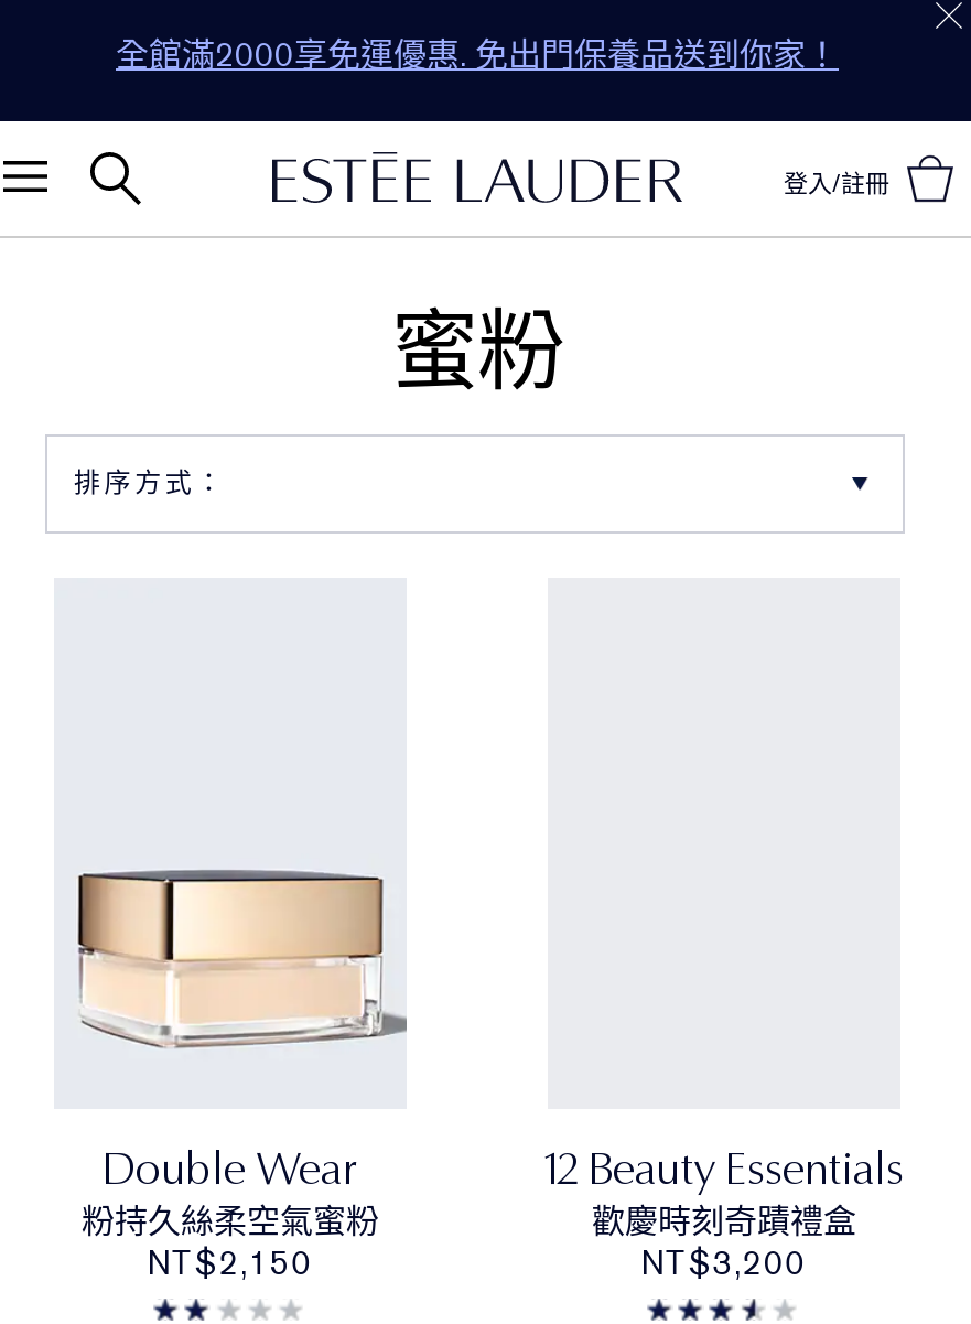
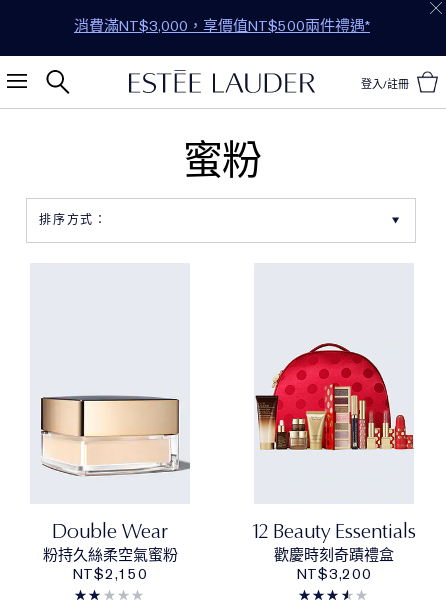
- 全館滿2000享免運優惠. 免出門保養品送到你家！
+ 消費滿NT$3,000，享價值NT$500兩件禮遇*

+ [image]
